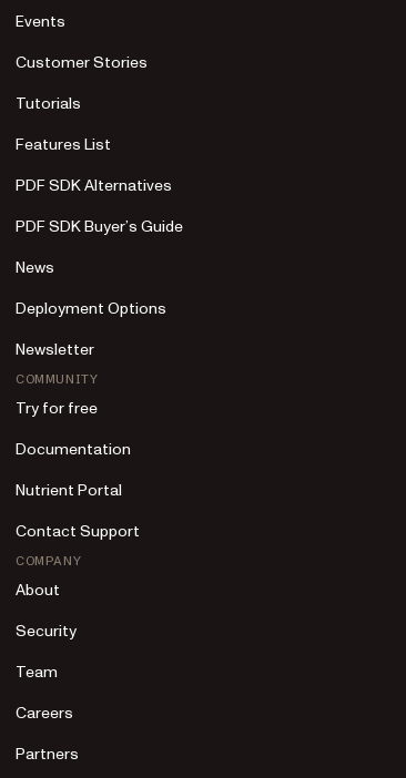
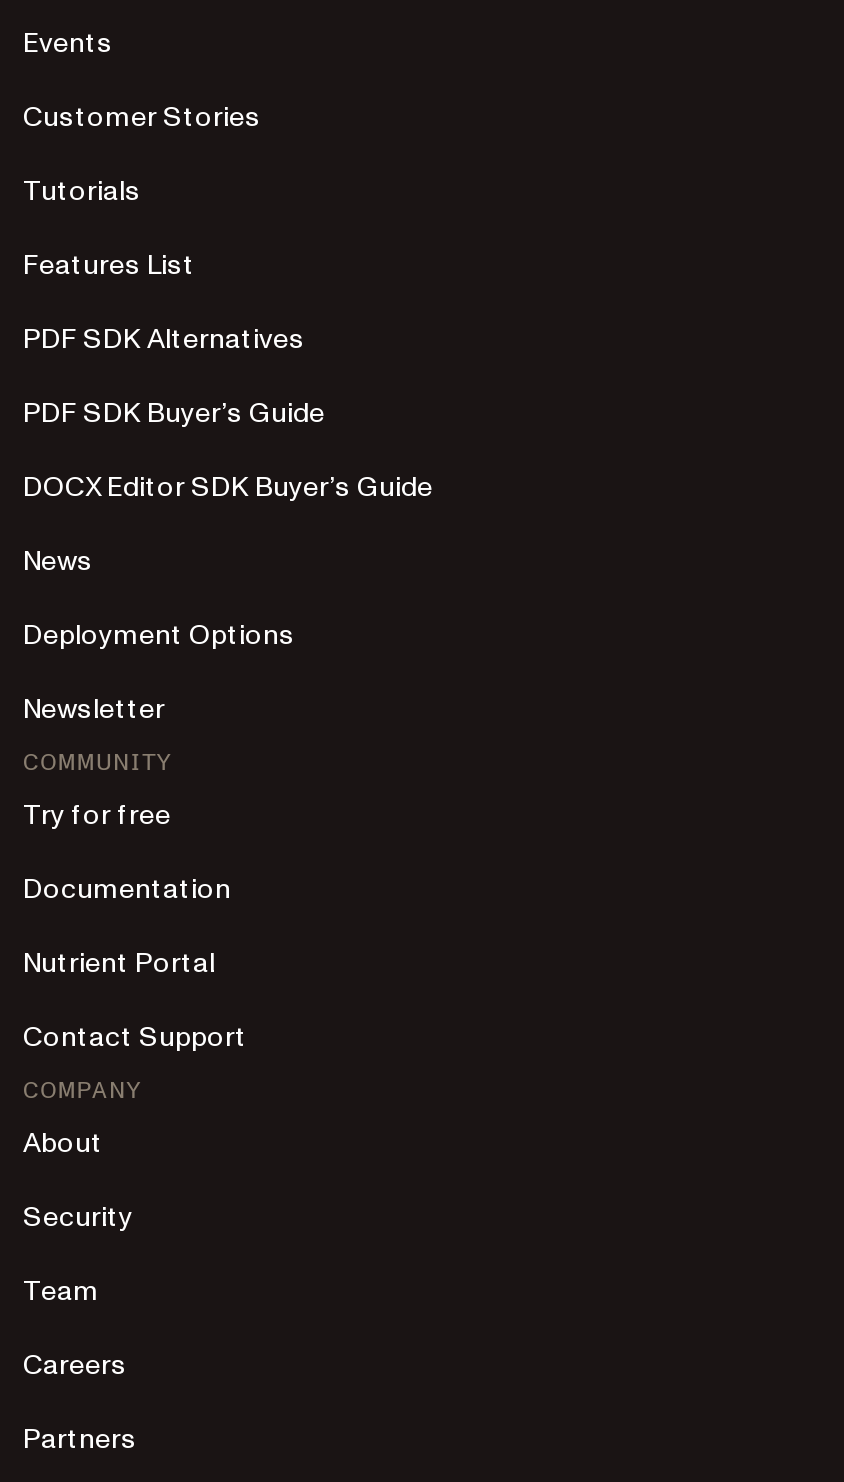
+ DOCX Editor SDK Buyer’s Guide
